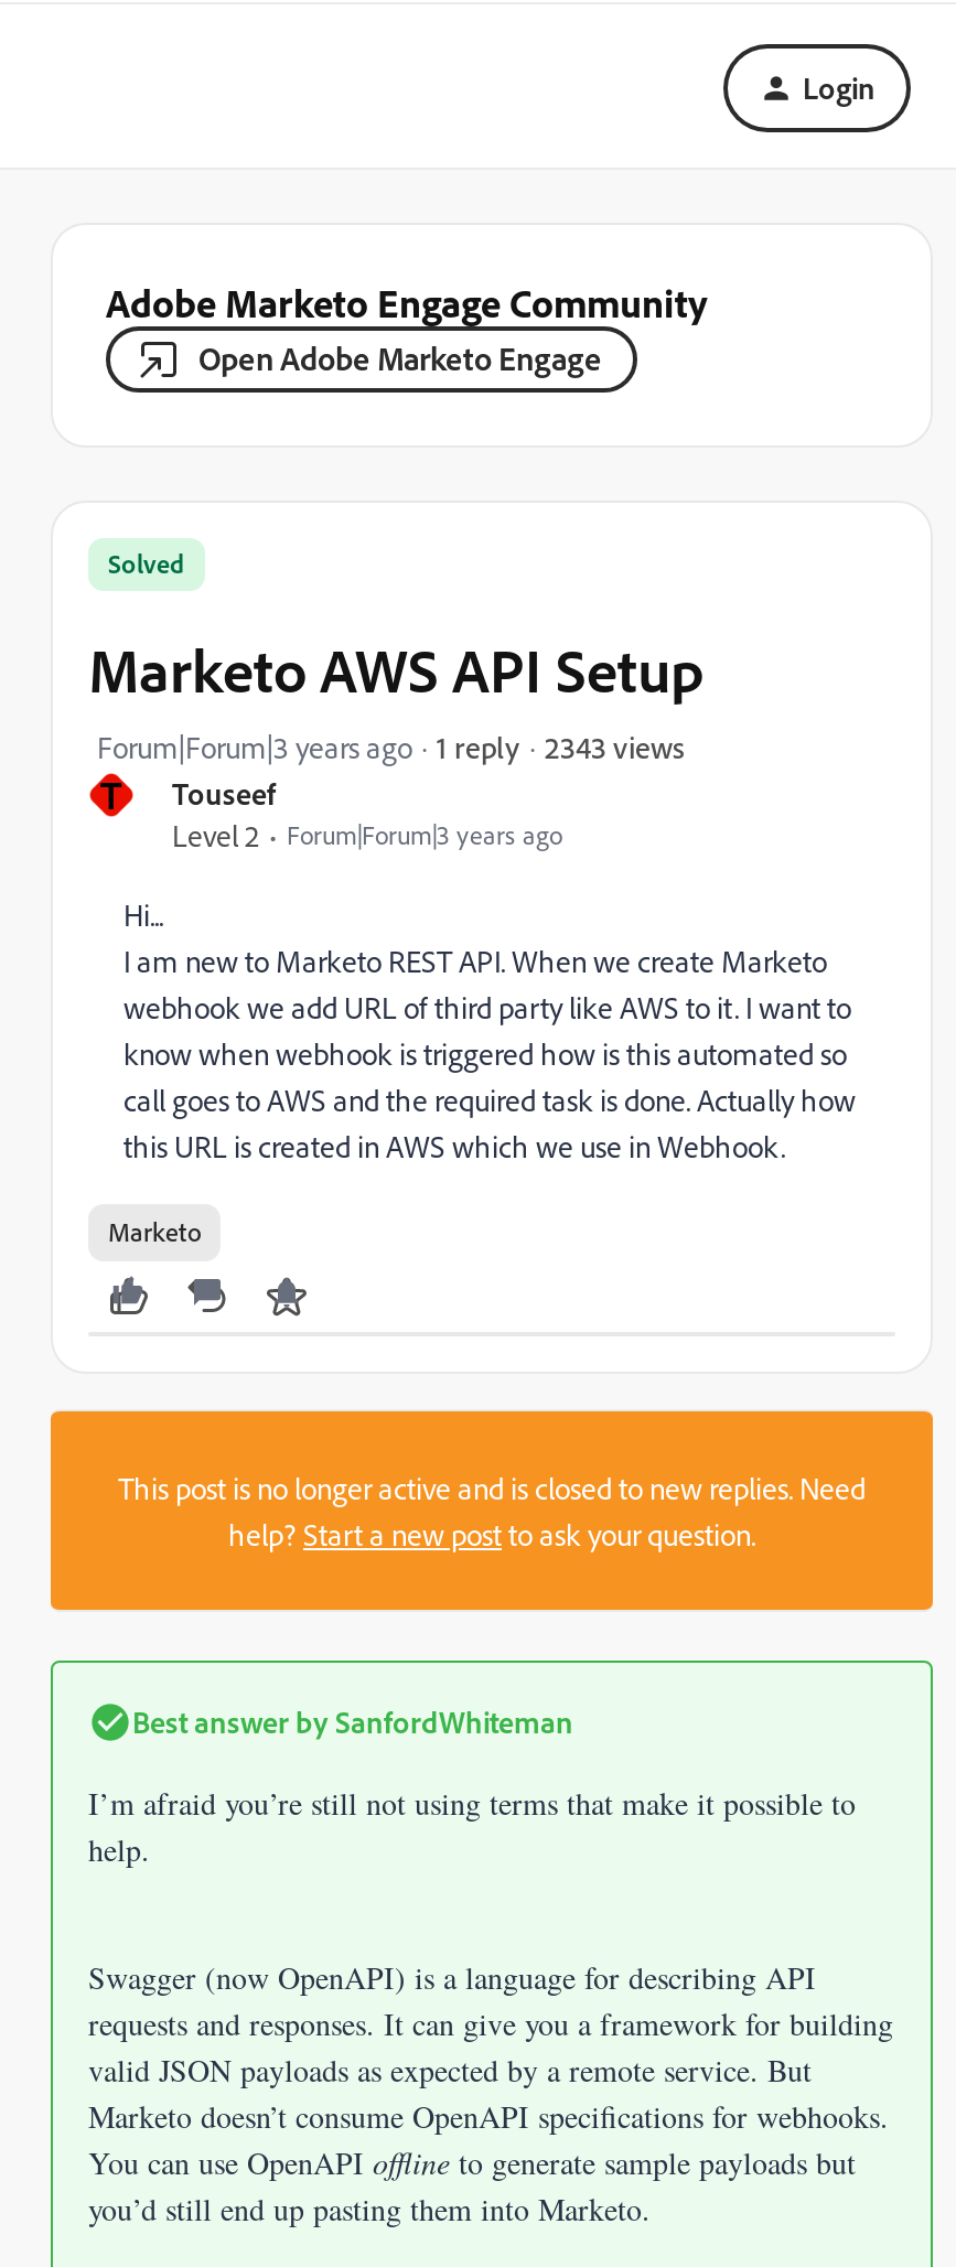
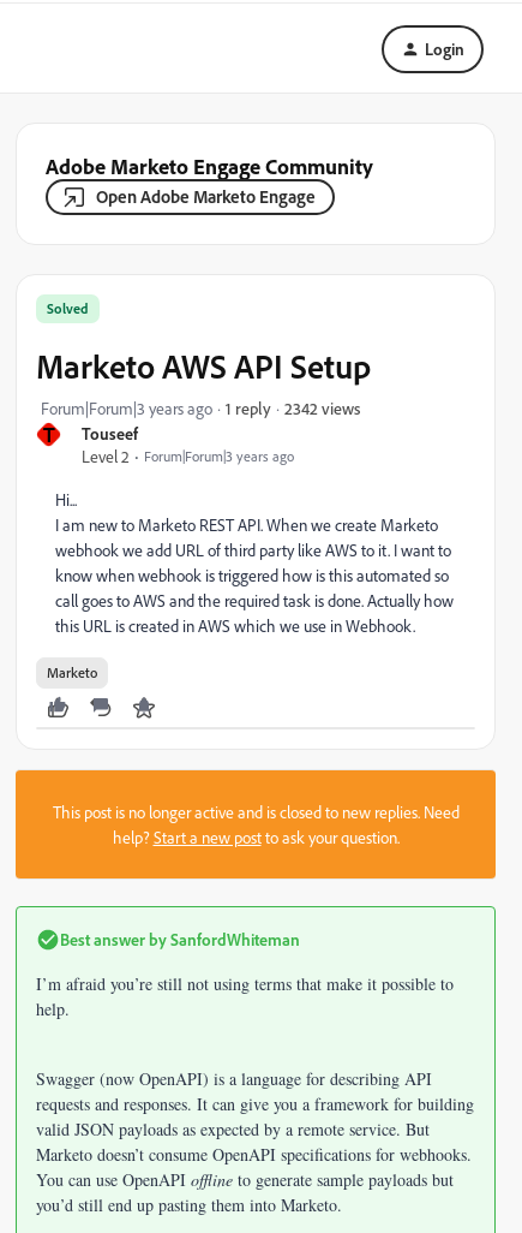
- 2343 views
+ 2342 views
